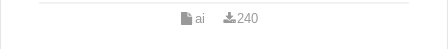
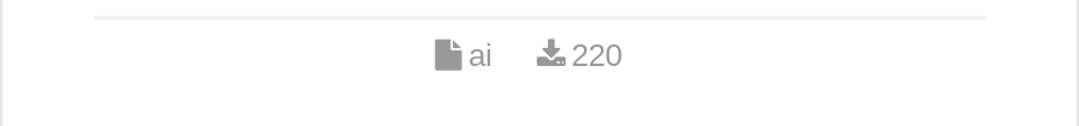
- 240
+ 220
